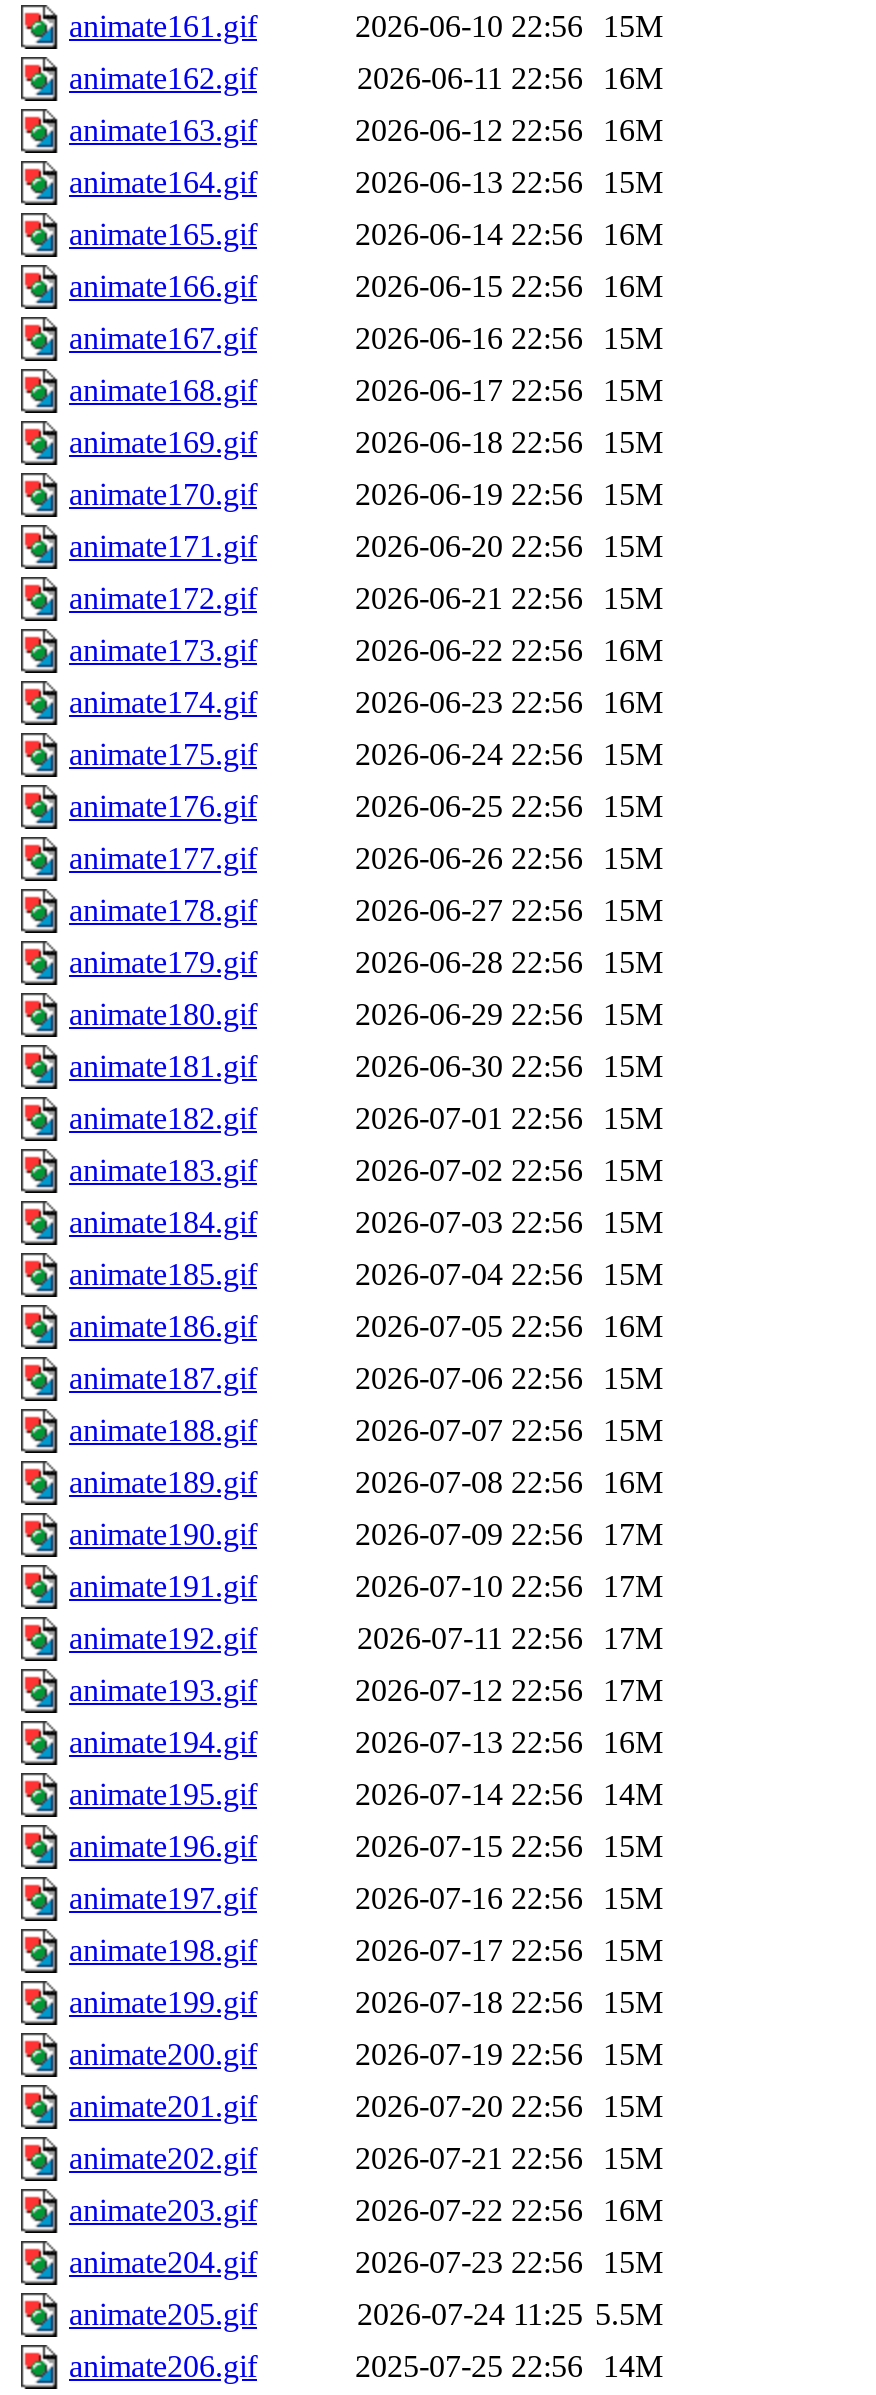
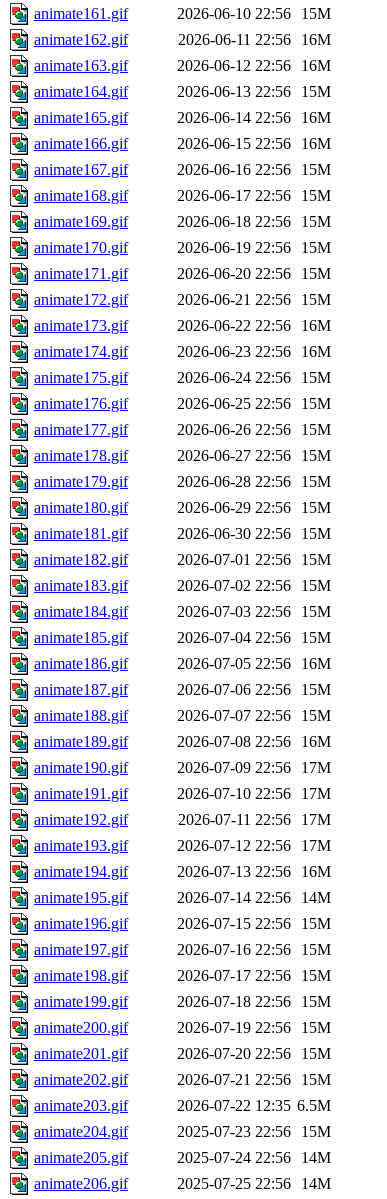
- 2026-07-22 22:56 16M
+ 2026-07-22 12:35 6.5M

- 2026-07-23 22:56 15M
+ 2025-07-23 22:56 15M

- 2026-07-24 11:25 5.5M
+ 2025-07-24 22:56 14M
